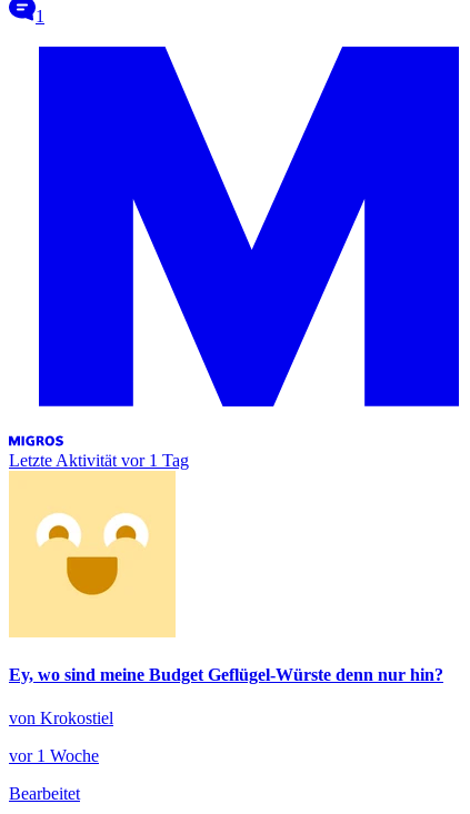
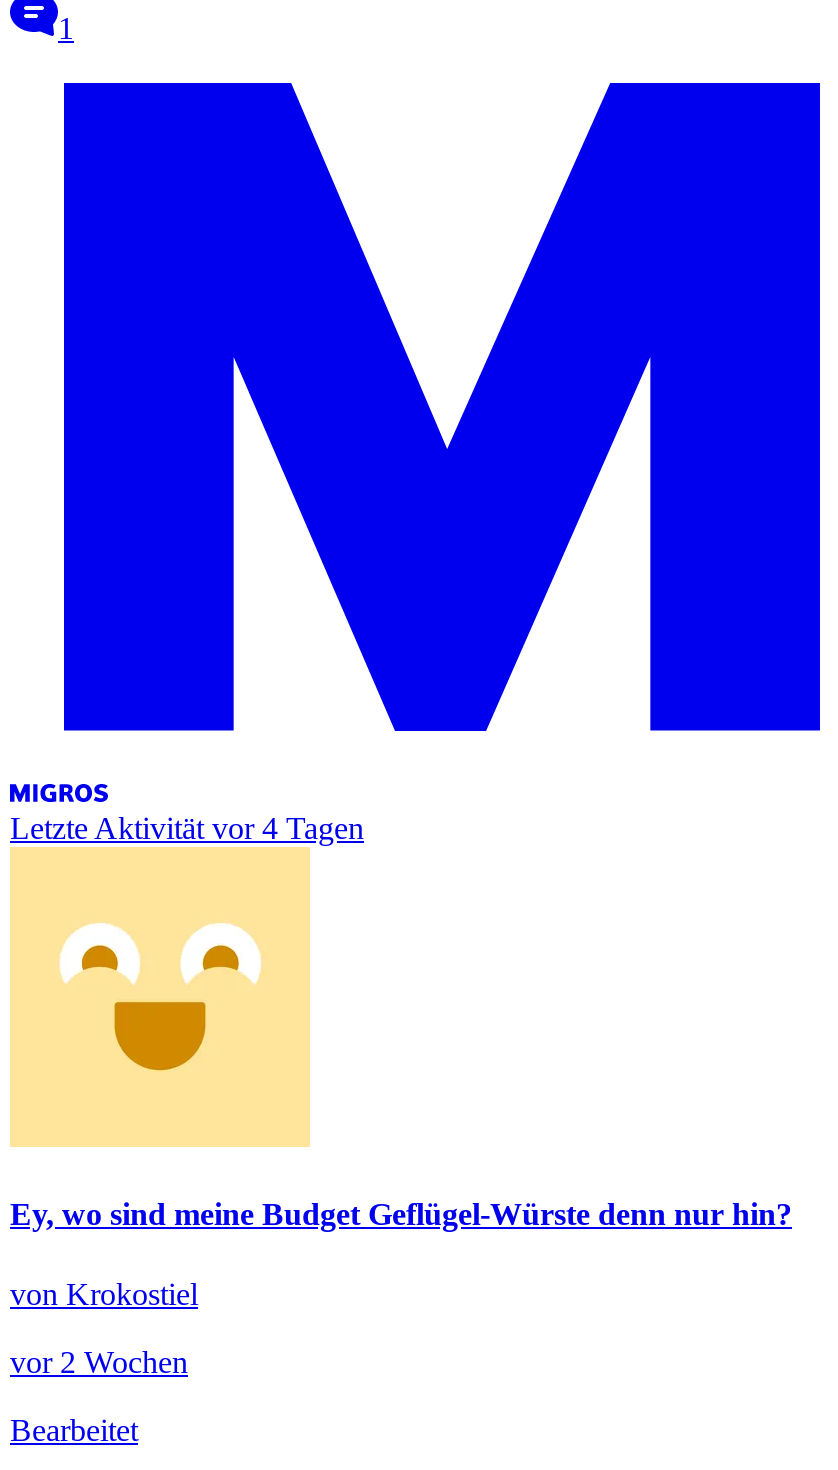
- Letzte Aktivität vor 1 Tag
+ Letzte Aktivität vor 4 Tagen

- vor 1 Woche
+ vor 2 Wochen
